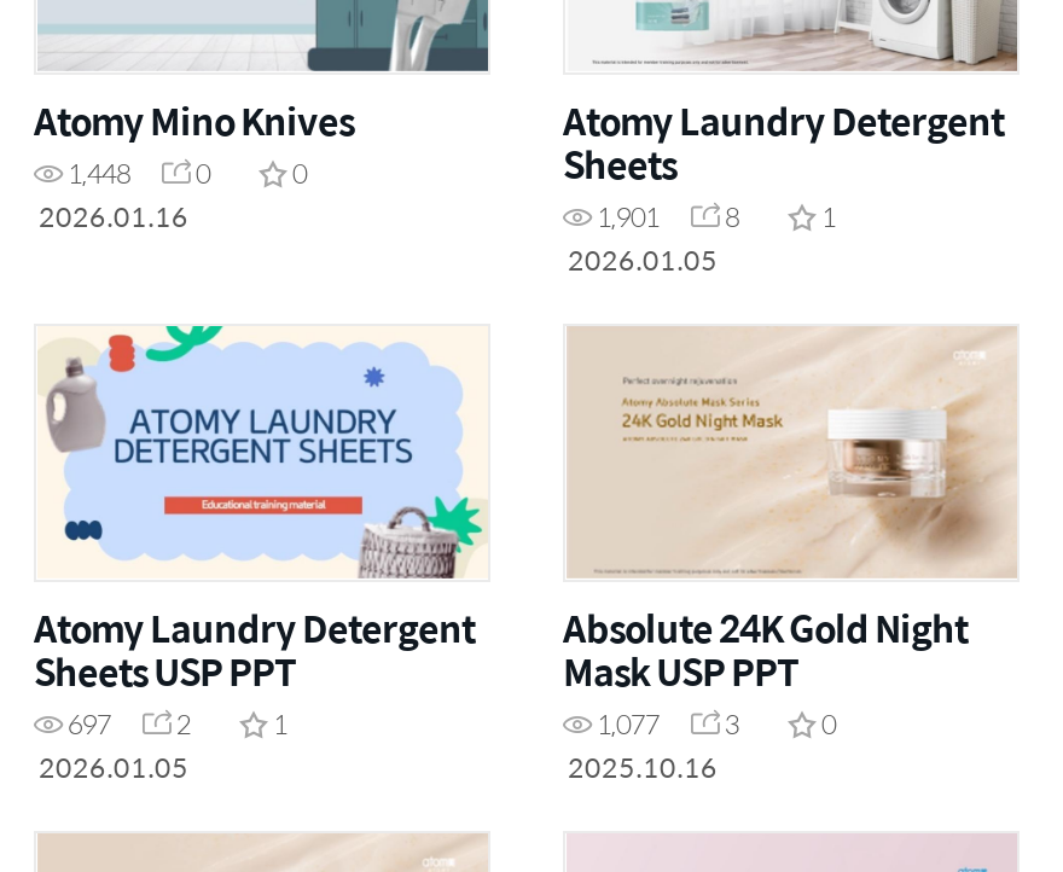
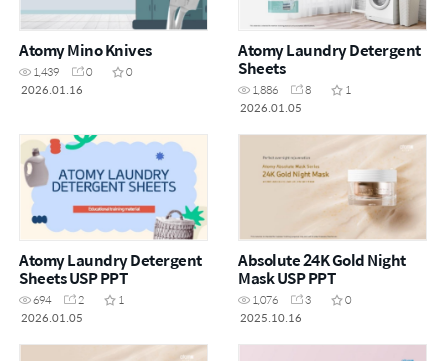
- 1,448 0
+ 1,439 0

- 1,901 8 1
+ 1,886 8 1

- 697 2 1
+ 694 2 1

- 1,077 3 0
+ 1,076 3 0
